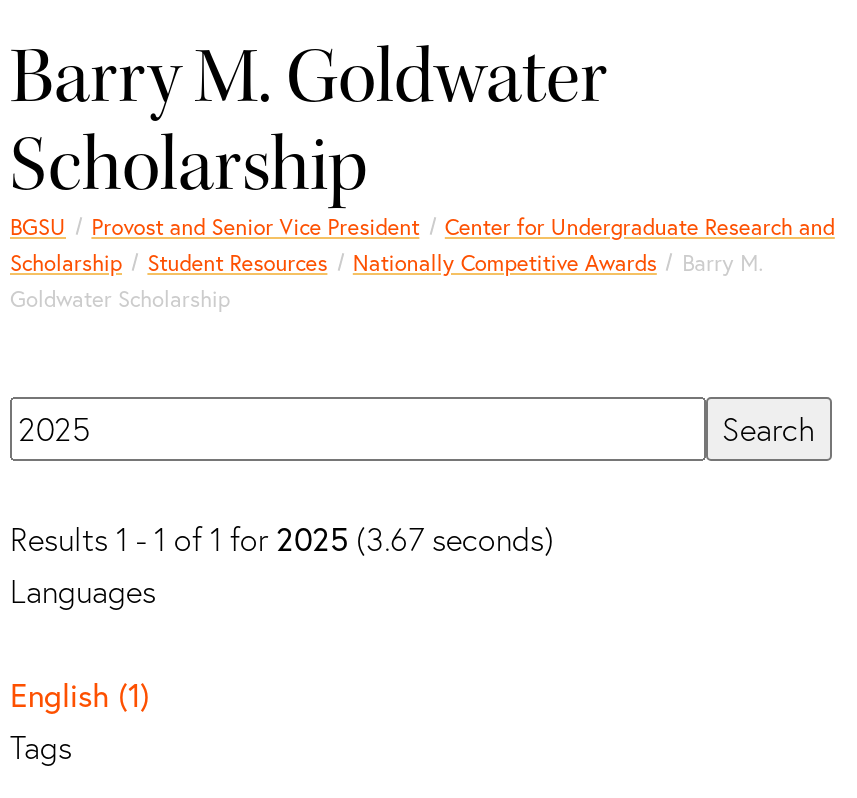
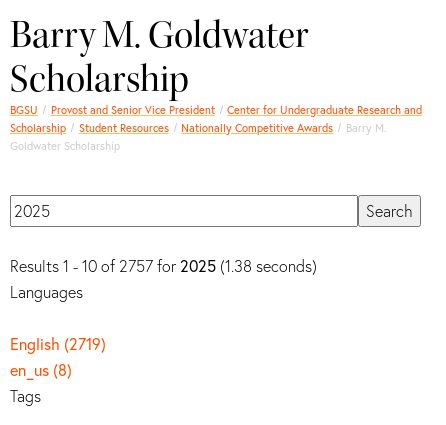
- Results 1 - 1 of 1 for 2025 (3.67 seconds)
+ Results 1 - 10 of 2757 for 2025 (1.38 seconds)

- English (1)
+ English (2719)
+ en_us (8)
